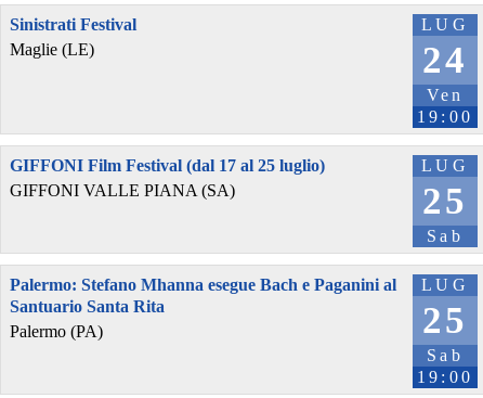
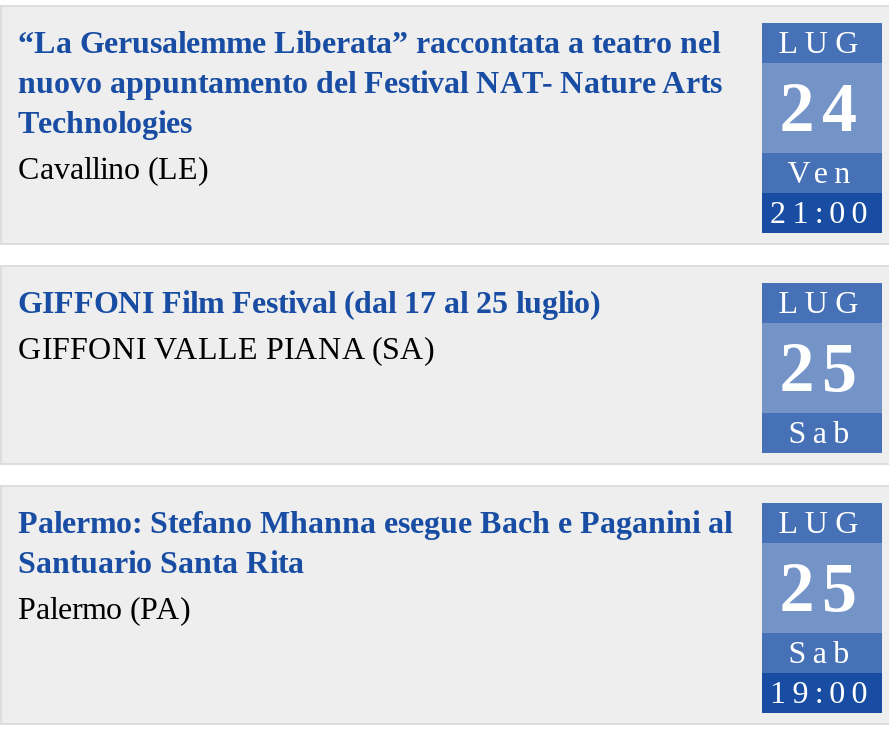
- Sinistrati Festival
- Maglie (LE)
+ “La Gerusalemme Liberata” raccontata a teatro nel
+ nuovo appuntamento del Festival NAT- Nature Arts
+ Technologies
+ Cavallino (LE)

- 19:00
+ 21:00
